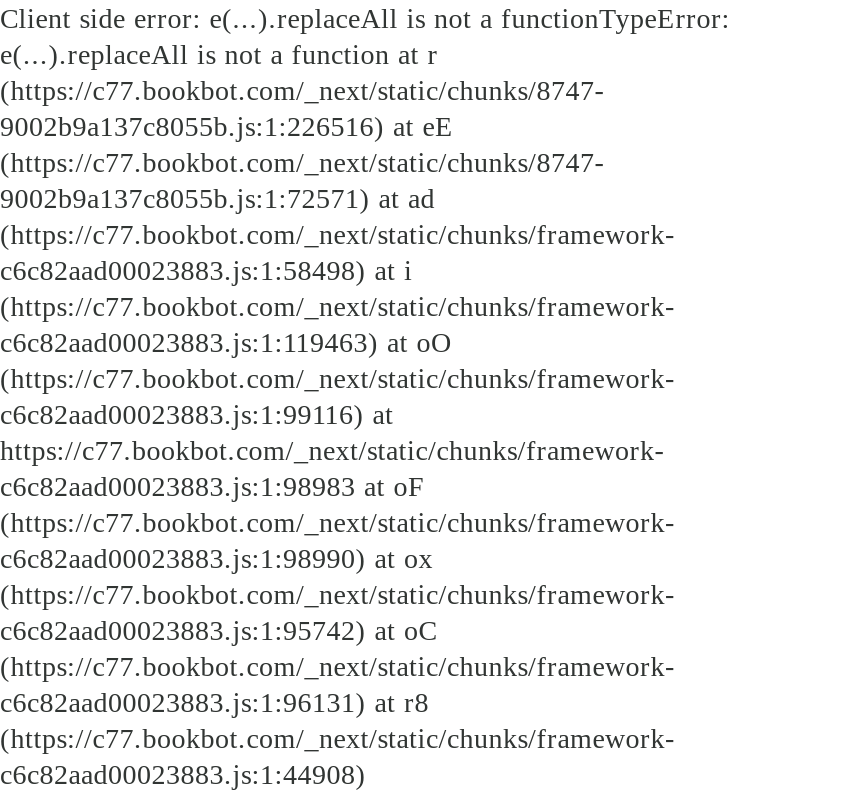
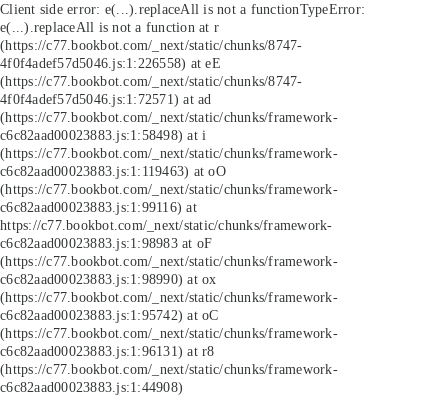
- 9002b9a137c8055b.js:1:226516) at eE
+ 4f0f4adef57d5046.js:1:226558) at eE

- 9002b9a137c8055b.js:1:72571) at ad
+ 4f0f4adef57d5046.js:1:72571) at ad
